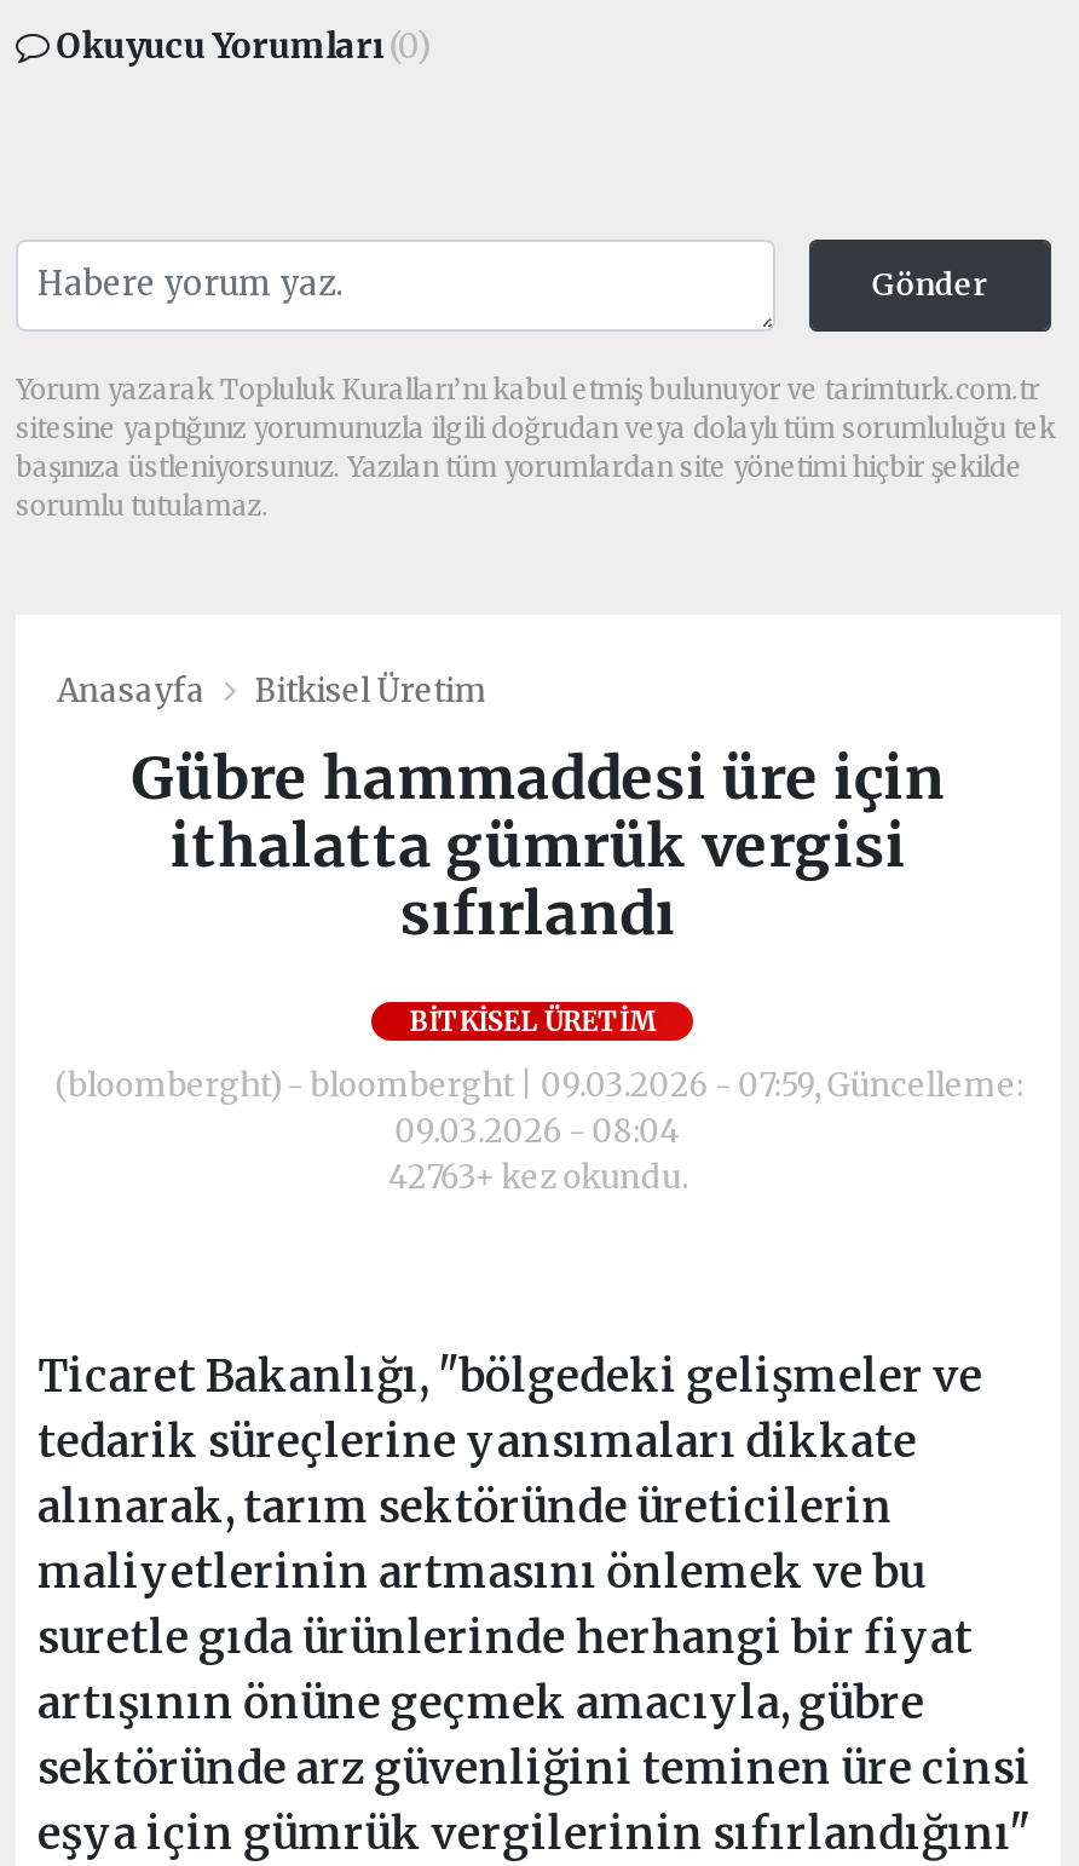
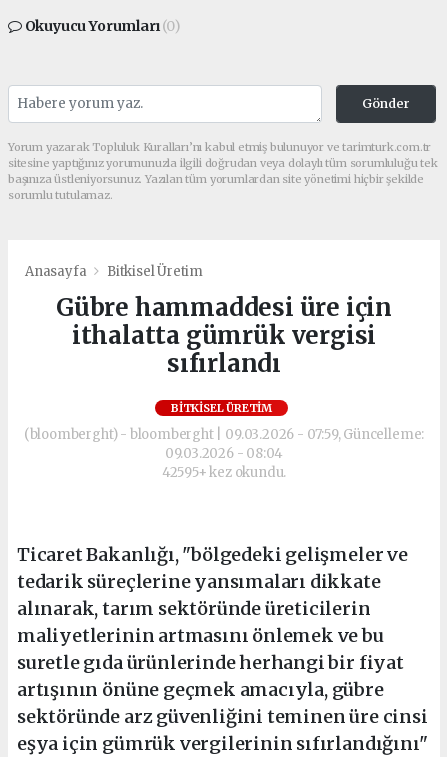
- 42763+ kez okundu.
+ 42595+ kez okundu.
